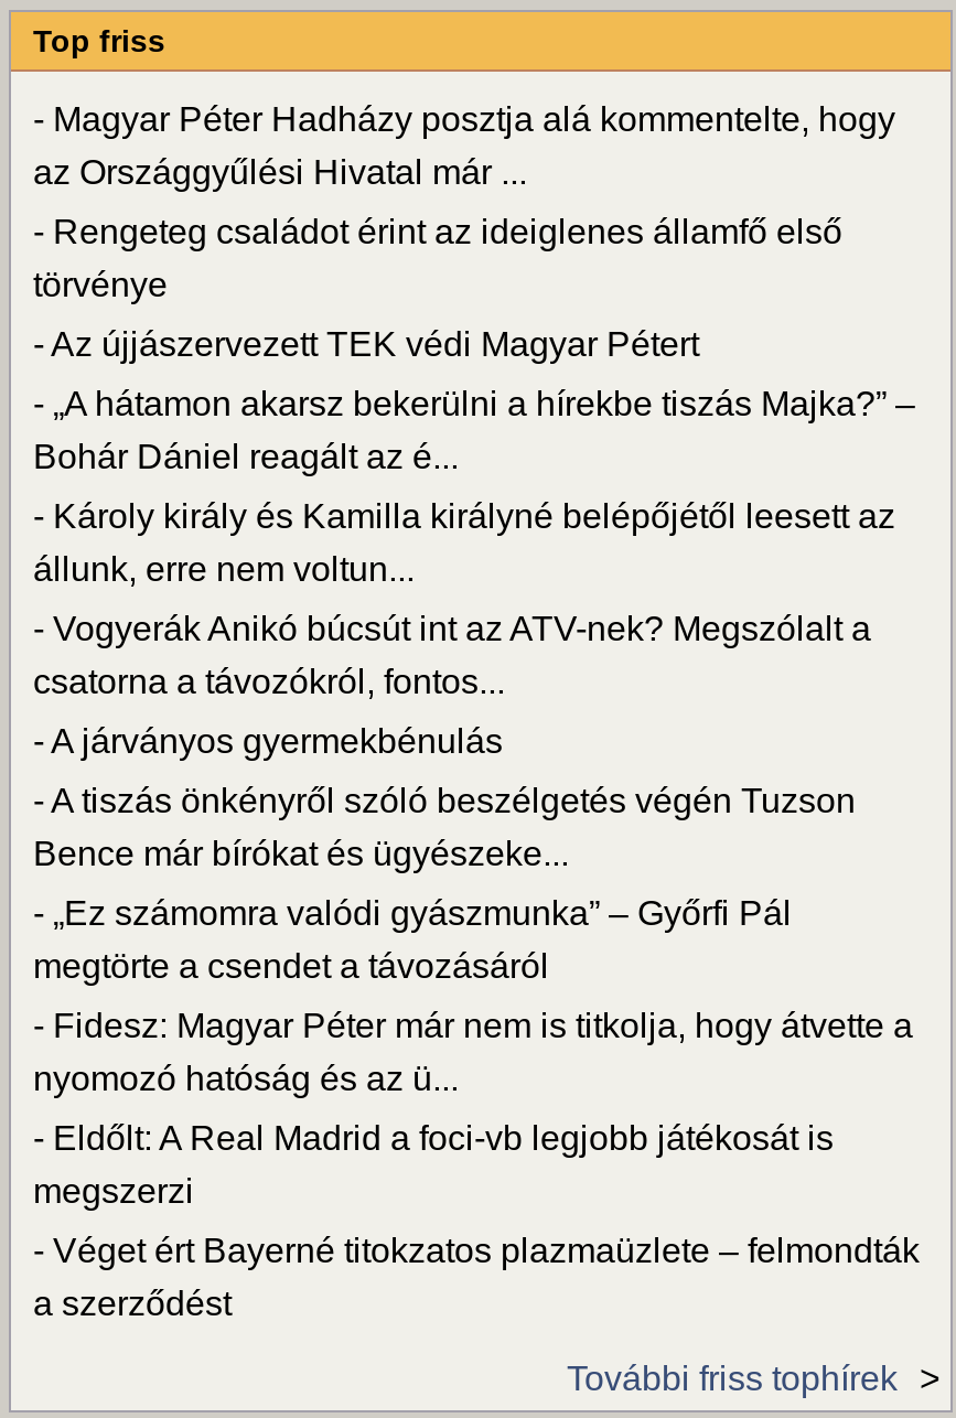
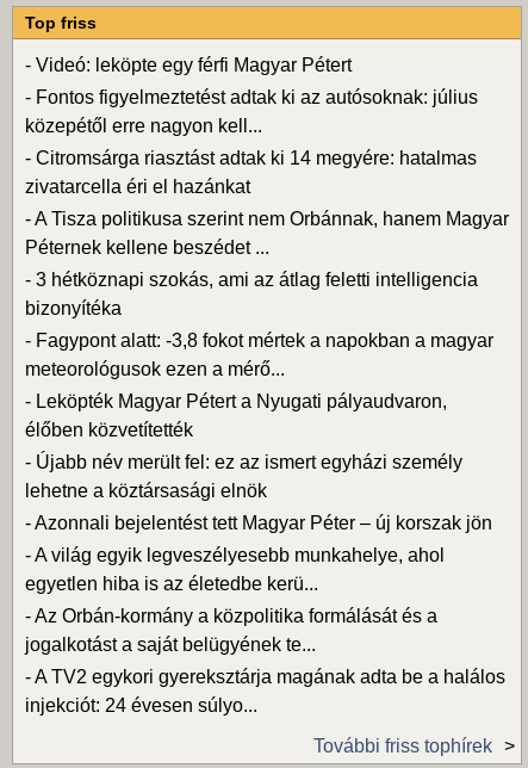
- - Magyar Péter Hadházy posztja alá kommentelte, hogy
- az Országgyűlési Hivatal már ...
+ - Videó: leköpte egy férfi Magyar Pétert

- - Rengeteg családot érint az ideiglenes államfő első
- törvénye
+ - Fontos figyelmeztetést adtak ki az autósoknak: július
+ közepétől erre nagyon kell...

- - Az újjászervezett TEK védi Magyar Pétert
+ - Citromsárga riasztást adtak ki 14 megyére: hatalmas
+ zivatarcella éri el hazánkat

- - „A hátamon akarsz bekerülni a hírekbe tiszás Majka?” –
- Bohár Dániel reagált az é...
+ - A Tisza politikusa szerint nem Orbánnak, hanem Magyar
+ Péternek kellene beszédet ...

- - Károly király és Kamilla királyné belépőjétől leesett az
- állunk, erre nem voltun...
+ - 3 hétköznapi szokás, ami az átlag feletti intelligencia
+ bizonyítéka

- - Vogyerák Anikó búcsút int az ATV-nek? Megszólalt a
- csatorna a távozókról, fontos...
+ - Fagypont alatt: -3,8 fokot mértek a napokban a magyar
+ meteorológusok ezen a mérő...

- - A járványos gyermekbénulás
+ - Leköpték Magyar Pétert a Nyugati pályaudvaron,
+ élőben közvetítették

- - A tiszás önkényről szóló beszélgetés végén Tuzson
- Bence már bírókat és ügyészeke...
+ - Újabb név merült fel: ez az ismert egyházi személy
+ lehetne a köztársasági elnök

- - „Ez számomra valódi gyászmunka” – Győrfi Pál
- megtörte a csendet a távozásáról
+ - Azonnali bejelentést tett Magyar Péter – új korszak jön

- - Fidesz: Magyar Péter már nem is titkolja, hogy átvette a
- nyomozó hatóság és az ü...
+ - A világ egyik legveszélyesebb munkahelye, ahol
+ egyetlen hiba is az életedbe kerü...

- - Eldőlt: A Real Madrid a foci-vb legjobb játékosát is
- megszerzi
+ - Az Orbán-kormány a közpolitika formálását és a
+ jogalkotást a saját belügyének te...

- - Véget ért Bayerné titokzatos plazmaüzlete – felmondták
- a szerződést
+ - A TV2 egykori gyereksztárja magának adta be a halálos
+ injekciót: 24 évesen súlyo...
